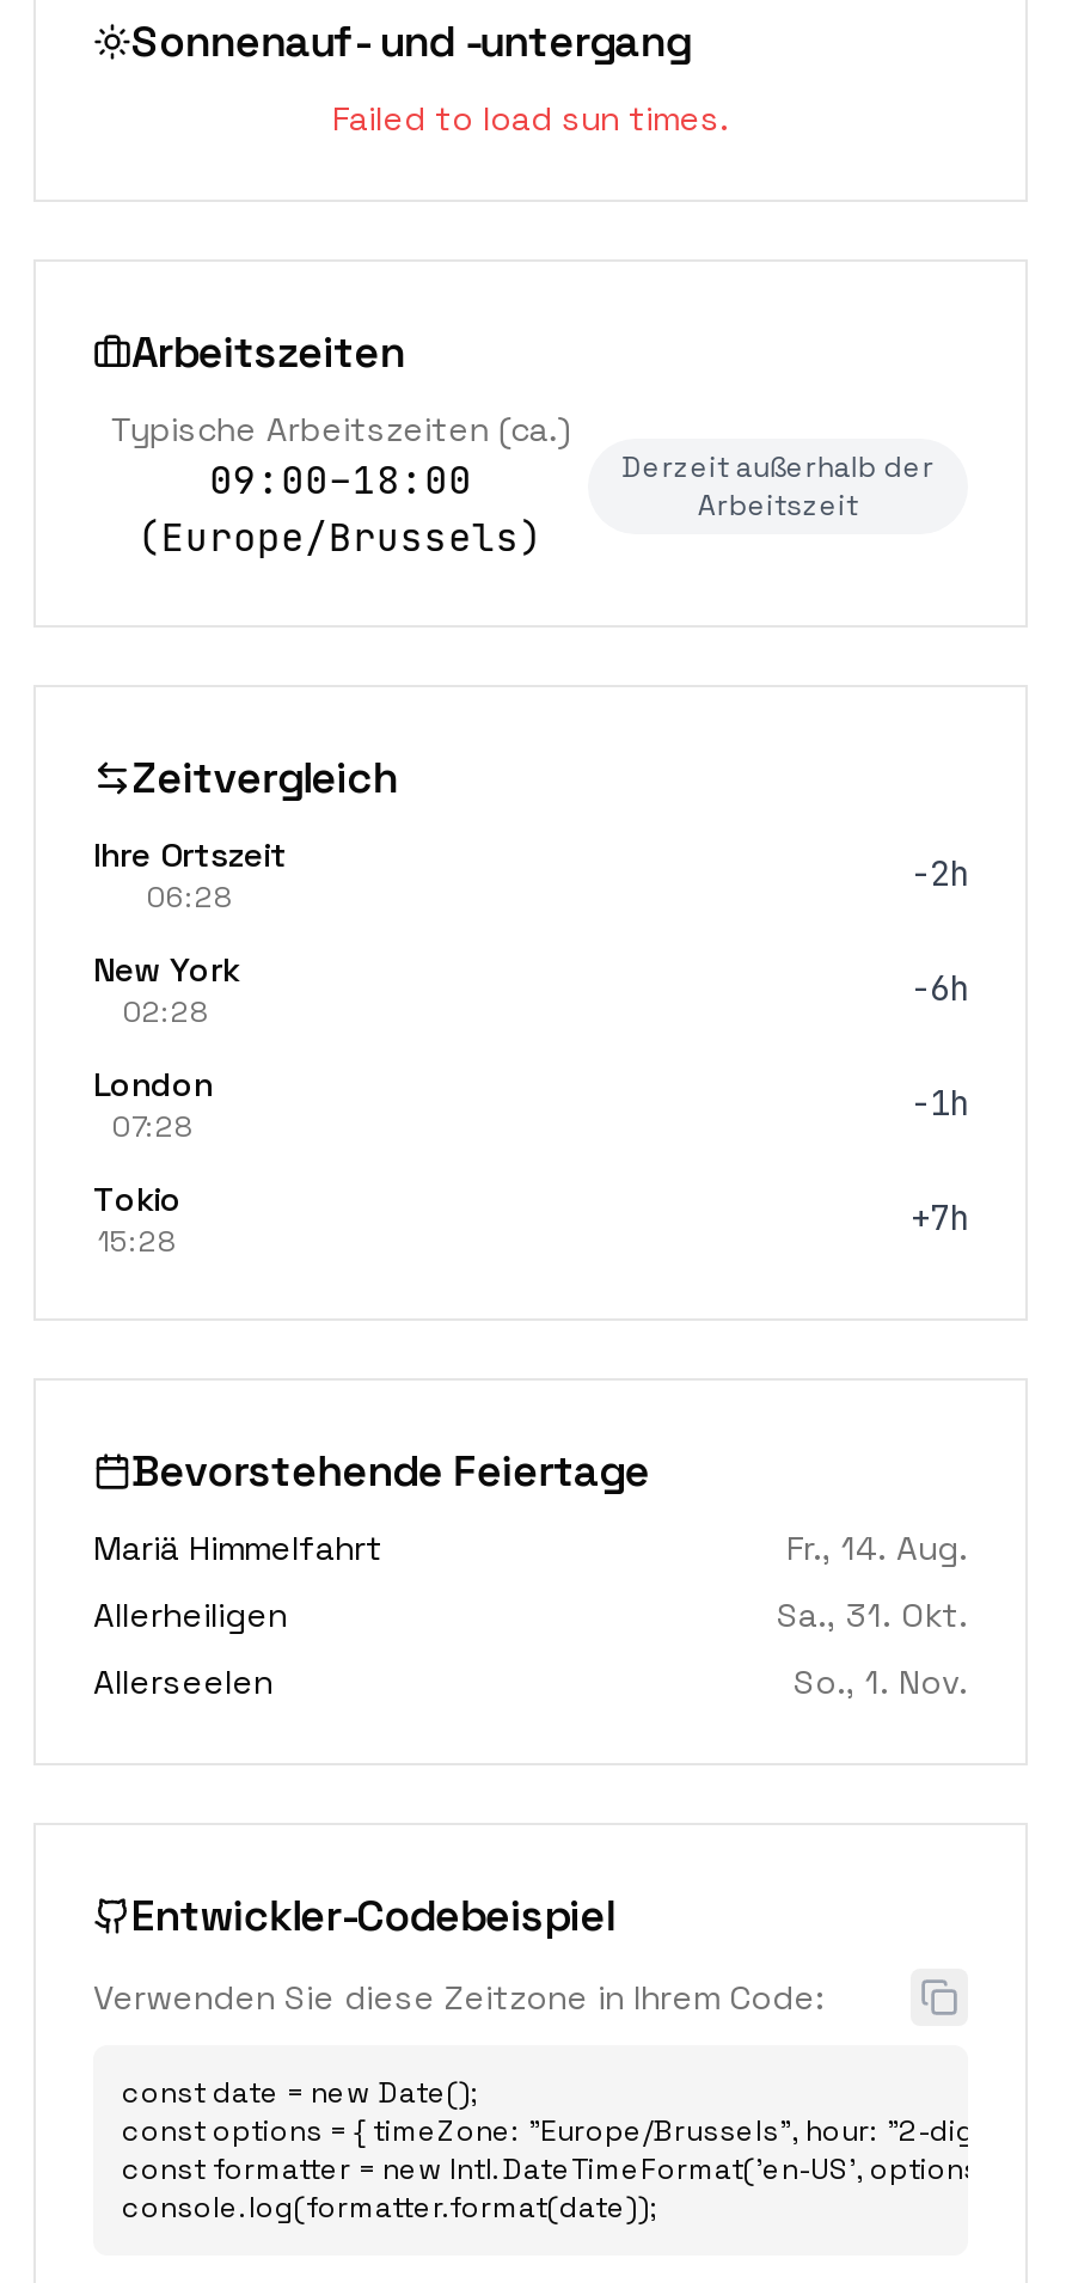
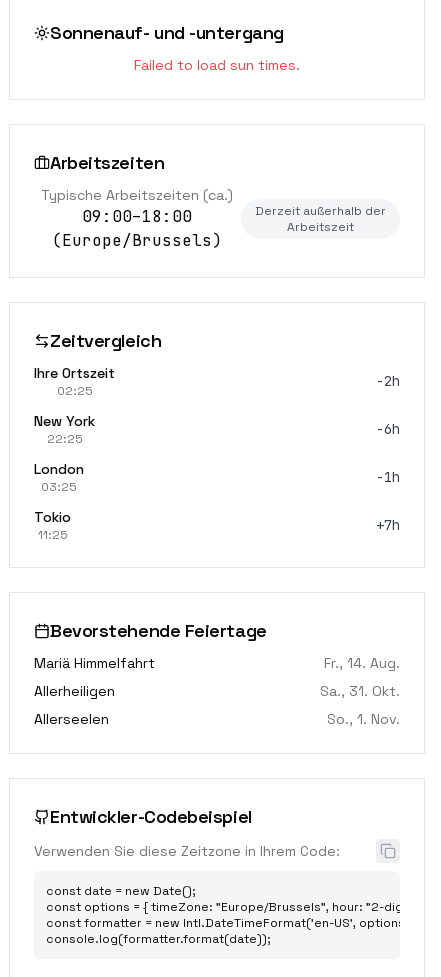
- 06:28
+ 02:25

- 02:28
+ 22:25

- 07:28
+ 03:25

- 15:28
+ 11:25
